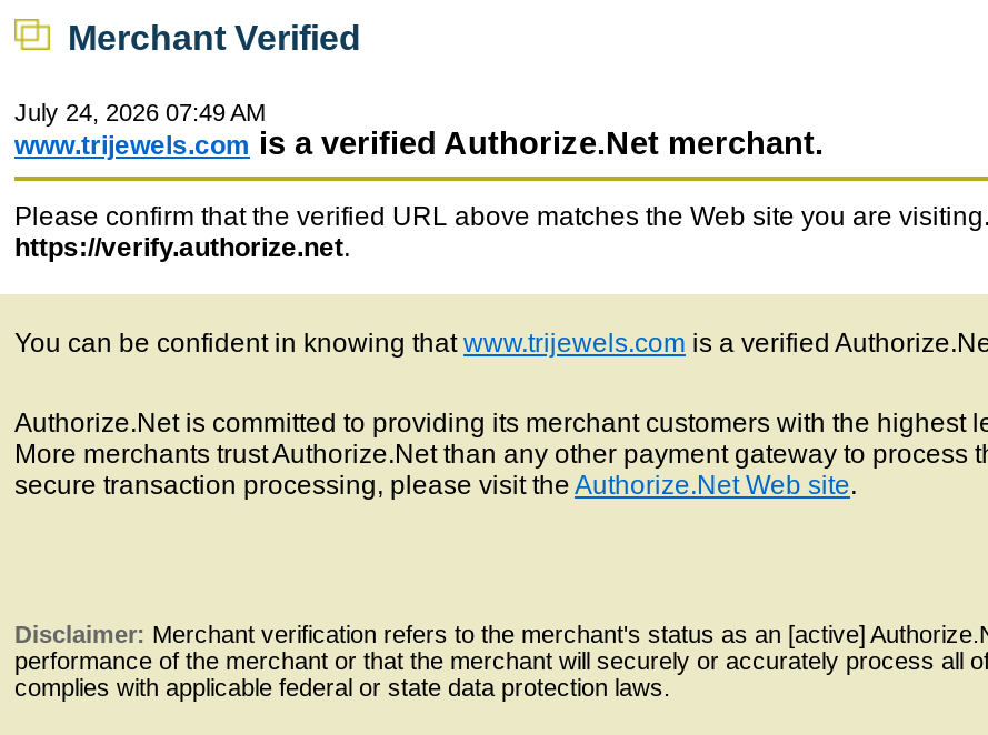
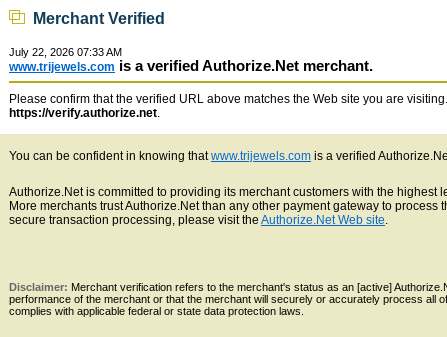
- July 24, 2026 07:49 AM
+ July 22, 2026 07:33 AM
